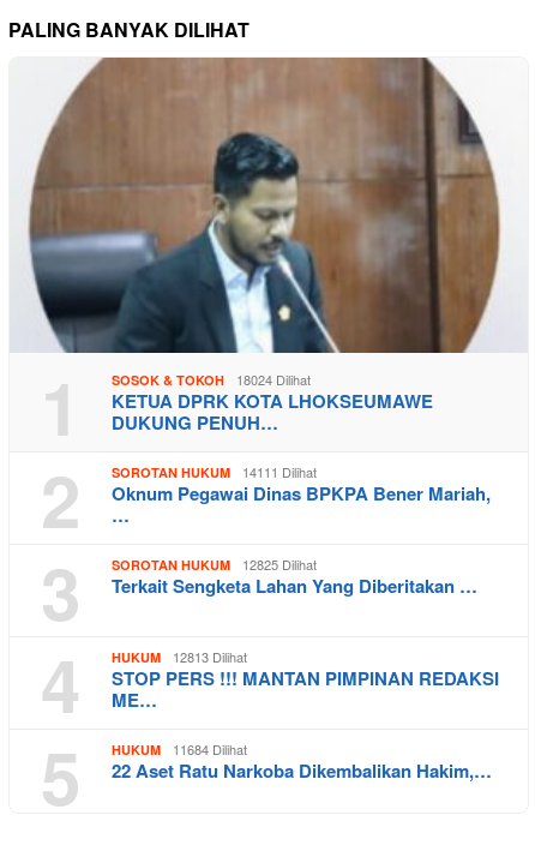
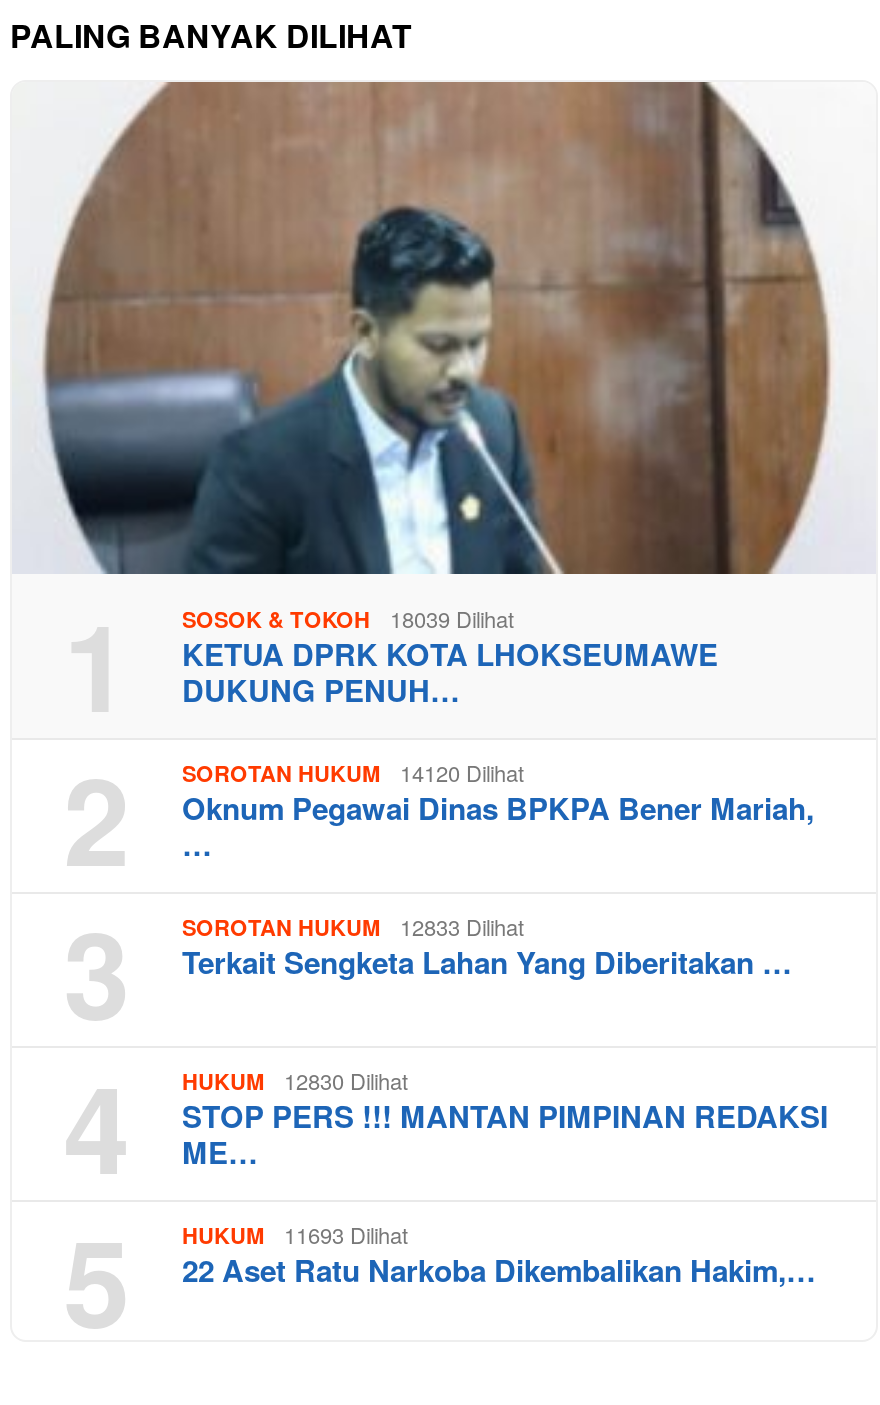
- SOSOK & TOKOH 18024 Dilihat
+ SOSOK & TOKOH 18039 Dilihat

- SOROTAN HUKUM 14111 Dilihat
+ SOROTAN HUKUM 14120 Dilihat

- SOROTAN HUKUM 12825 Dilihat
+ SOROTAN HUKUM 12833 Dilihat

- HUKUM 12813 Dilihat
+ HUKUM 12830 Dilihat

- HUKUM 11684 Dilihat
+ HUKUM 11693 Dilihat
